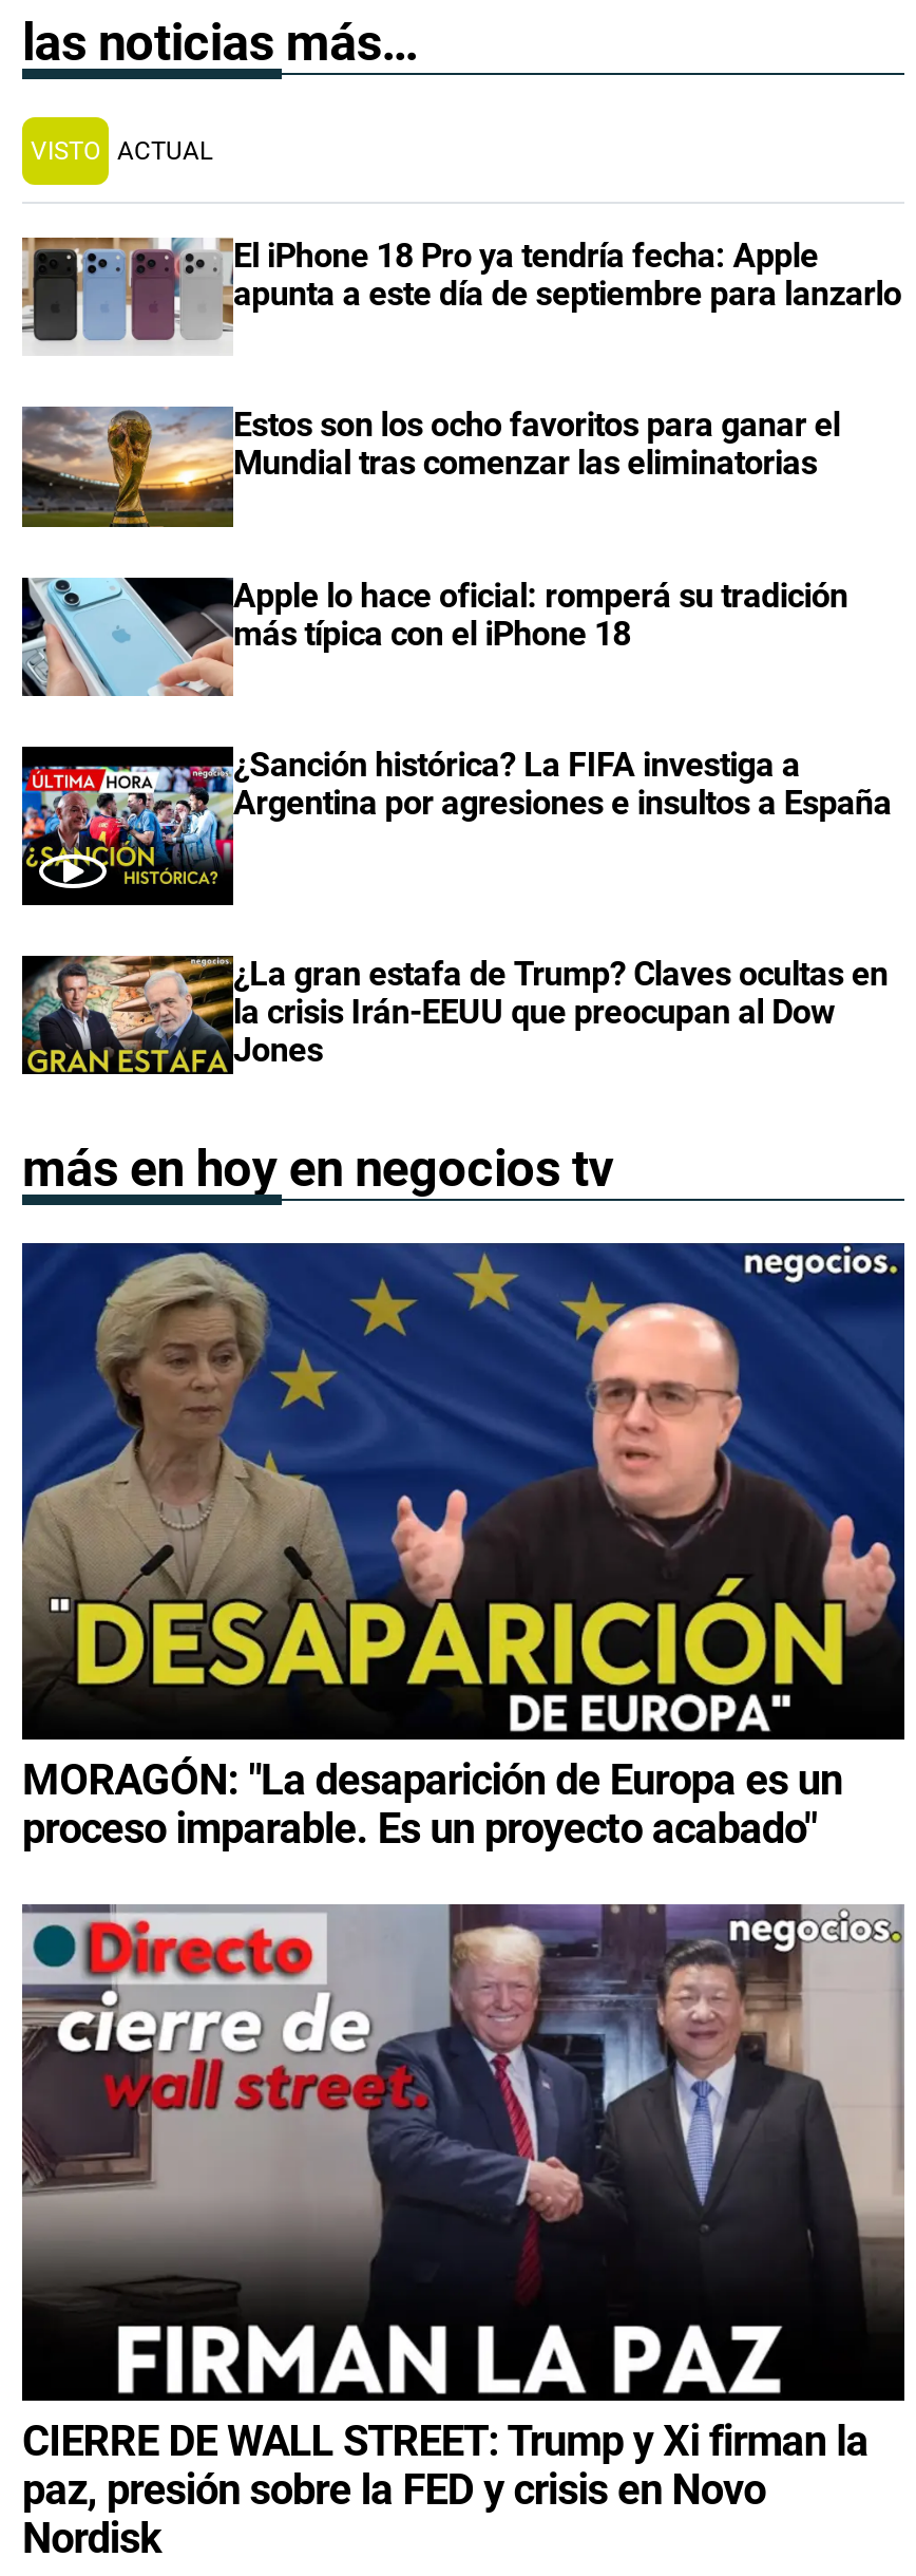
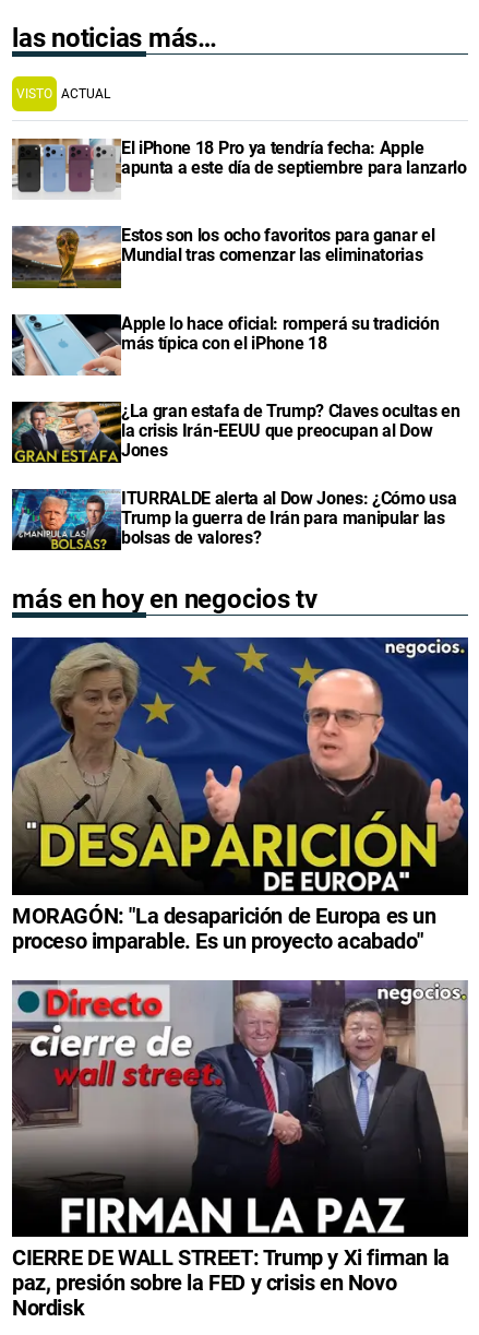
- [image]
- ¿Sanción histórica? La FIFA investiga a
- Argentina por agresiones e insultos a España

moved up: [image] | ¿La gran estafa de Trump? Claves ocultas en | la crisis Irán-EEUU que preocupan al Dow | Jones

+ [image]
+ ITURRALDE alerta al Dow Jones: ¿Cómo usa
+ Trump la guerra de Irán para manipular las
+ bolsas de valores?
